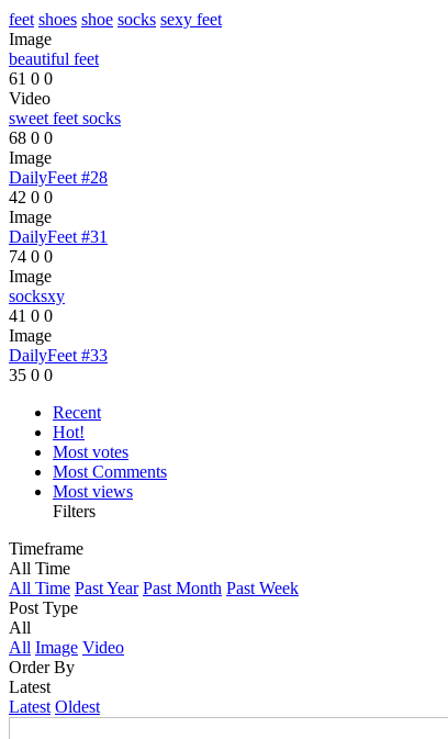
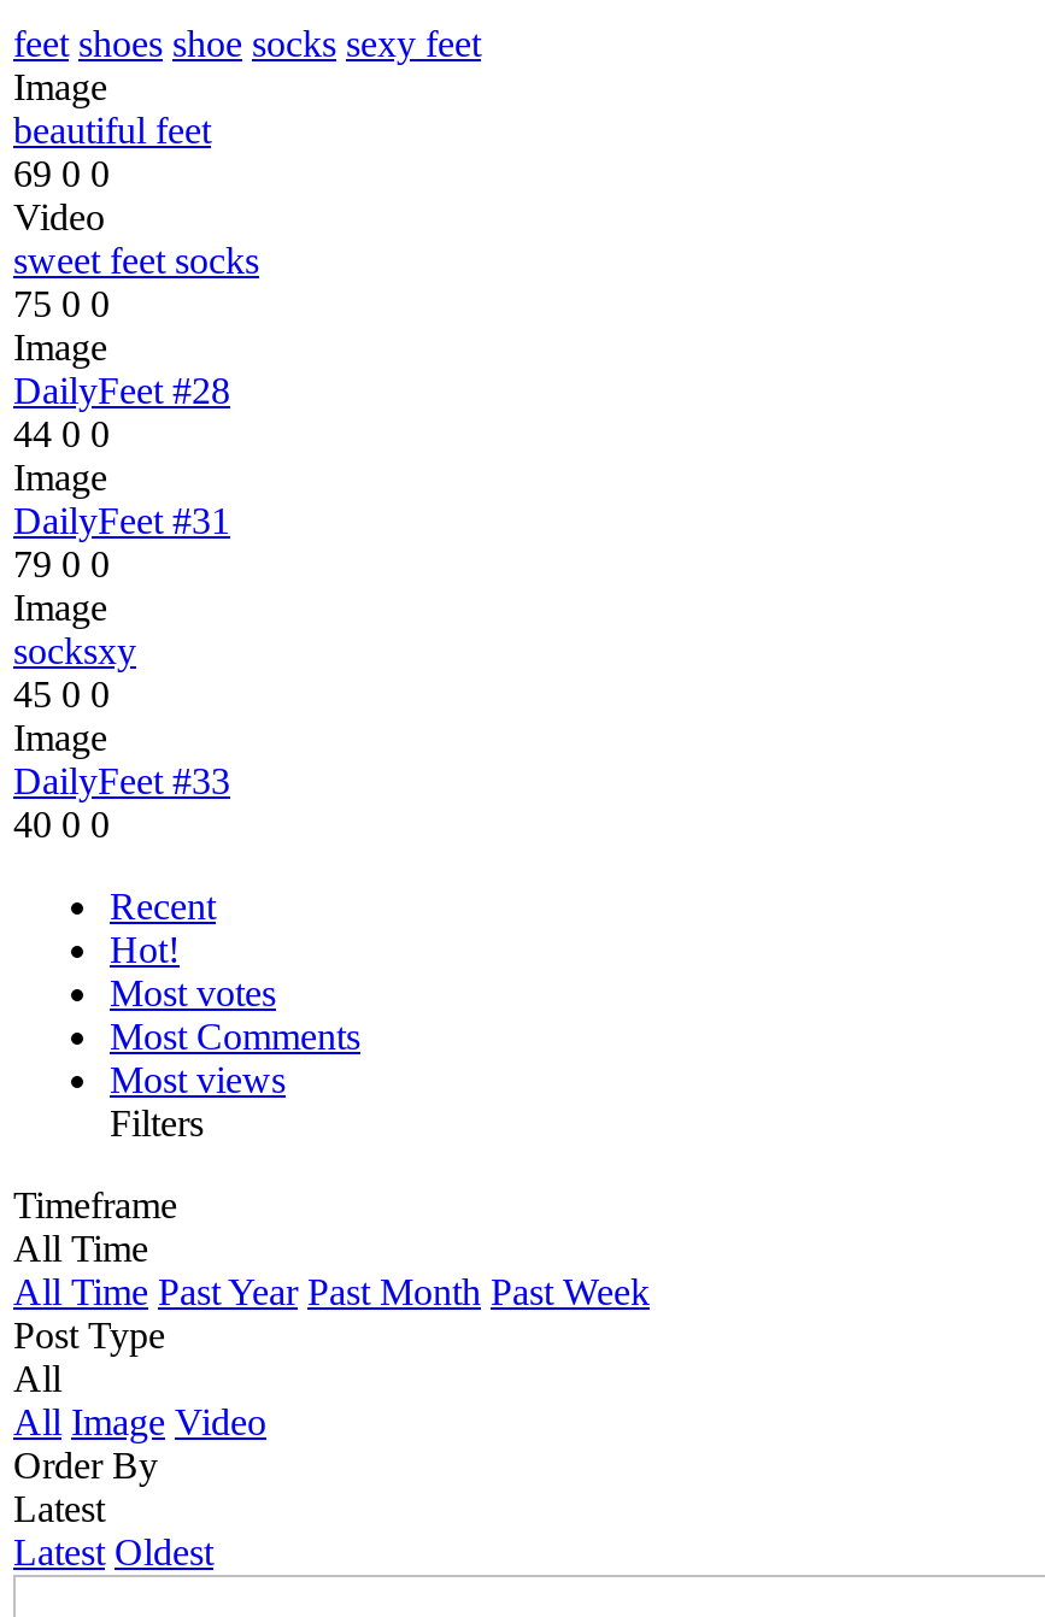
- 61 0 0
+ 69 0 0

- 68 0 0
+ 75 0 0

- 42 0 0
+ 44 0 0

- 74 0 0
+ 79 0 0

- 41 0 0
+ 45 0 0

- 35 0 0
+ 40 0 0
